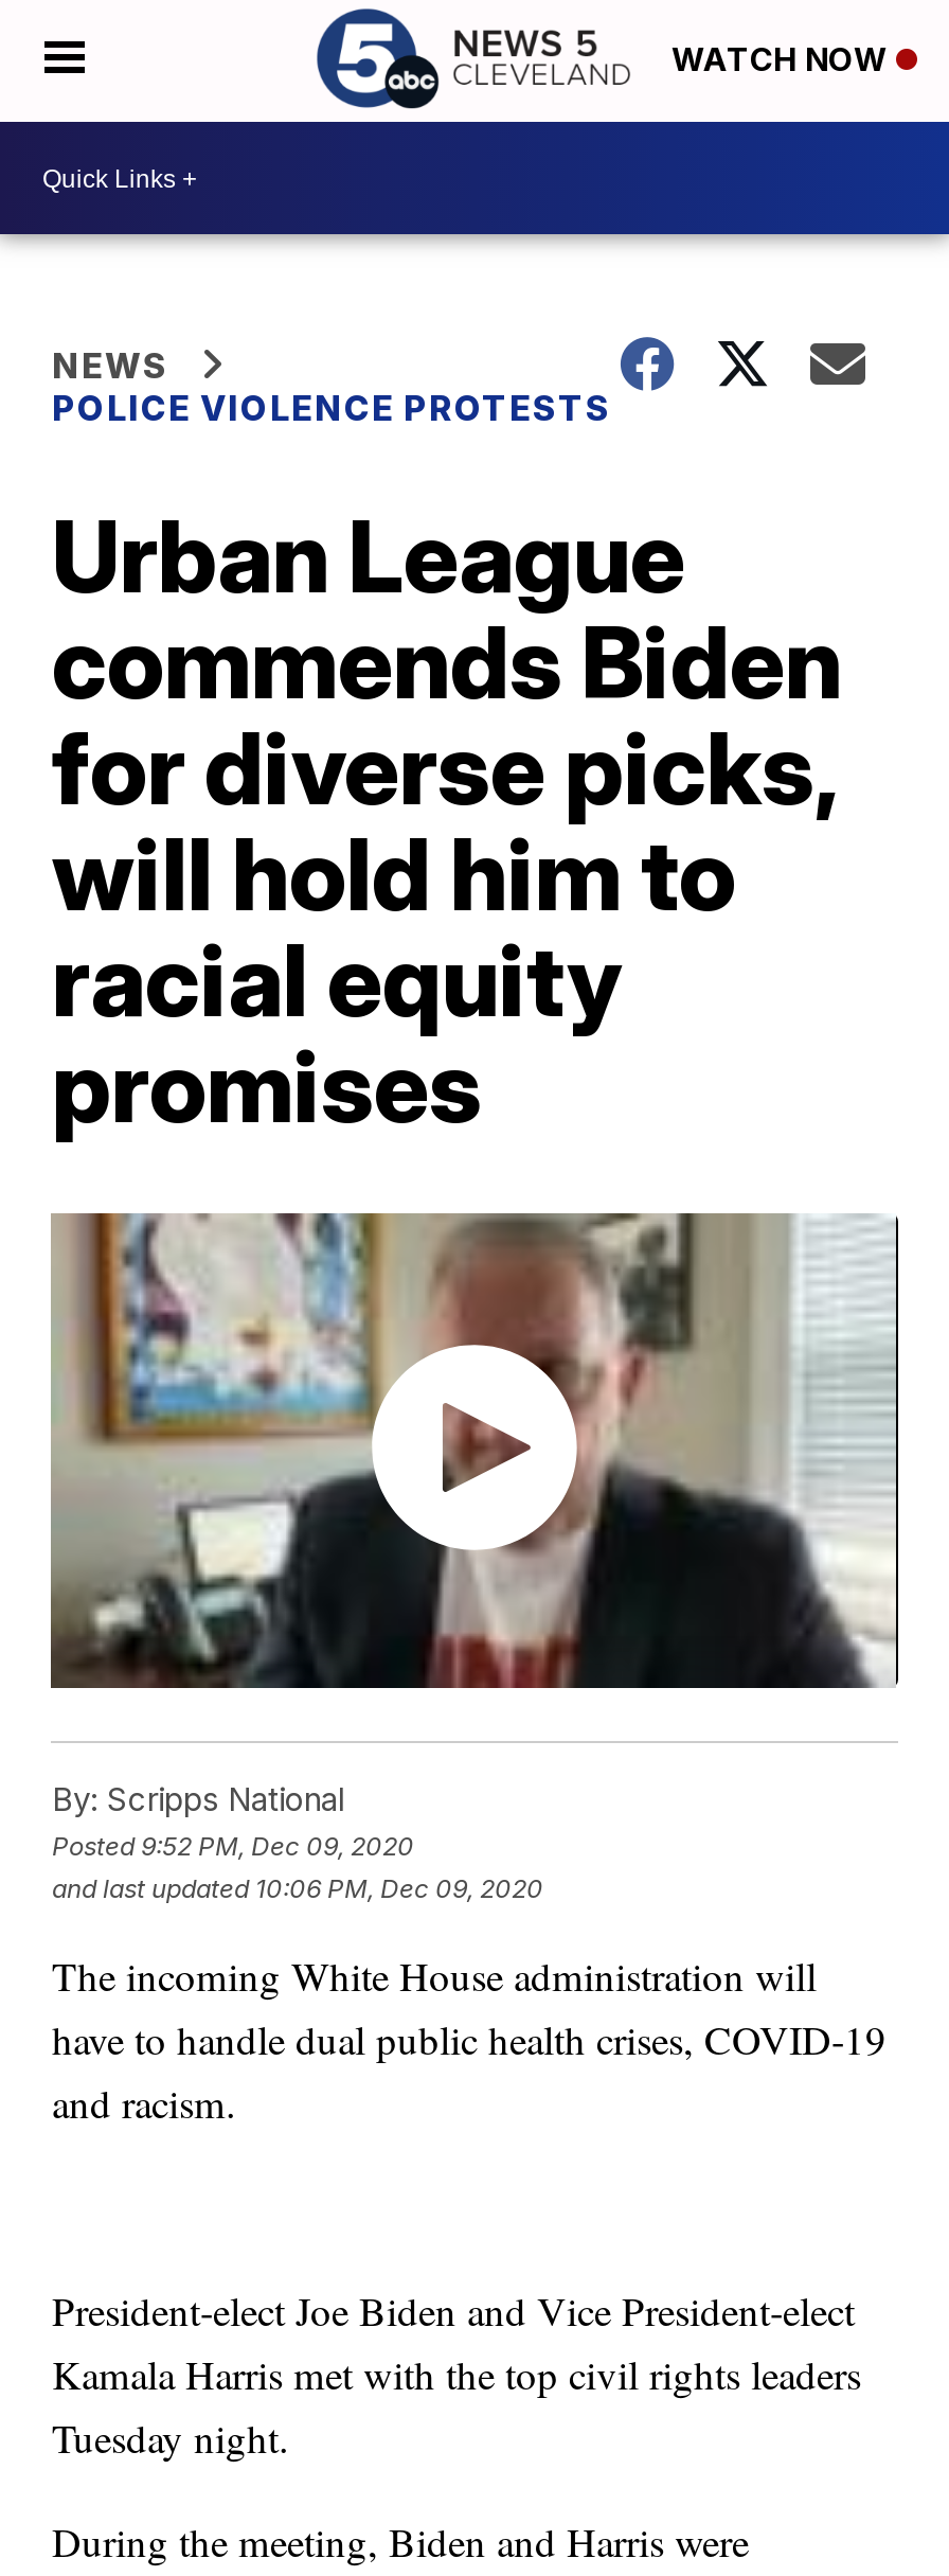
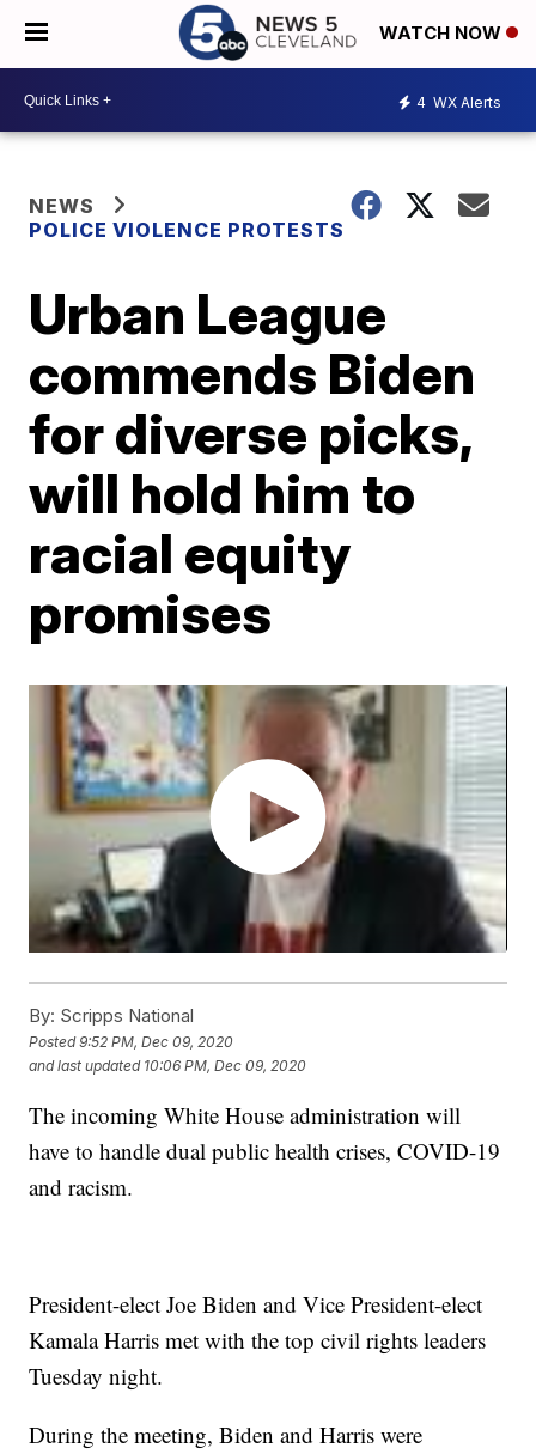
+ 4 WX Alerts
